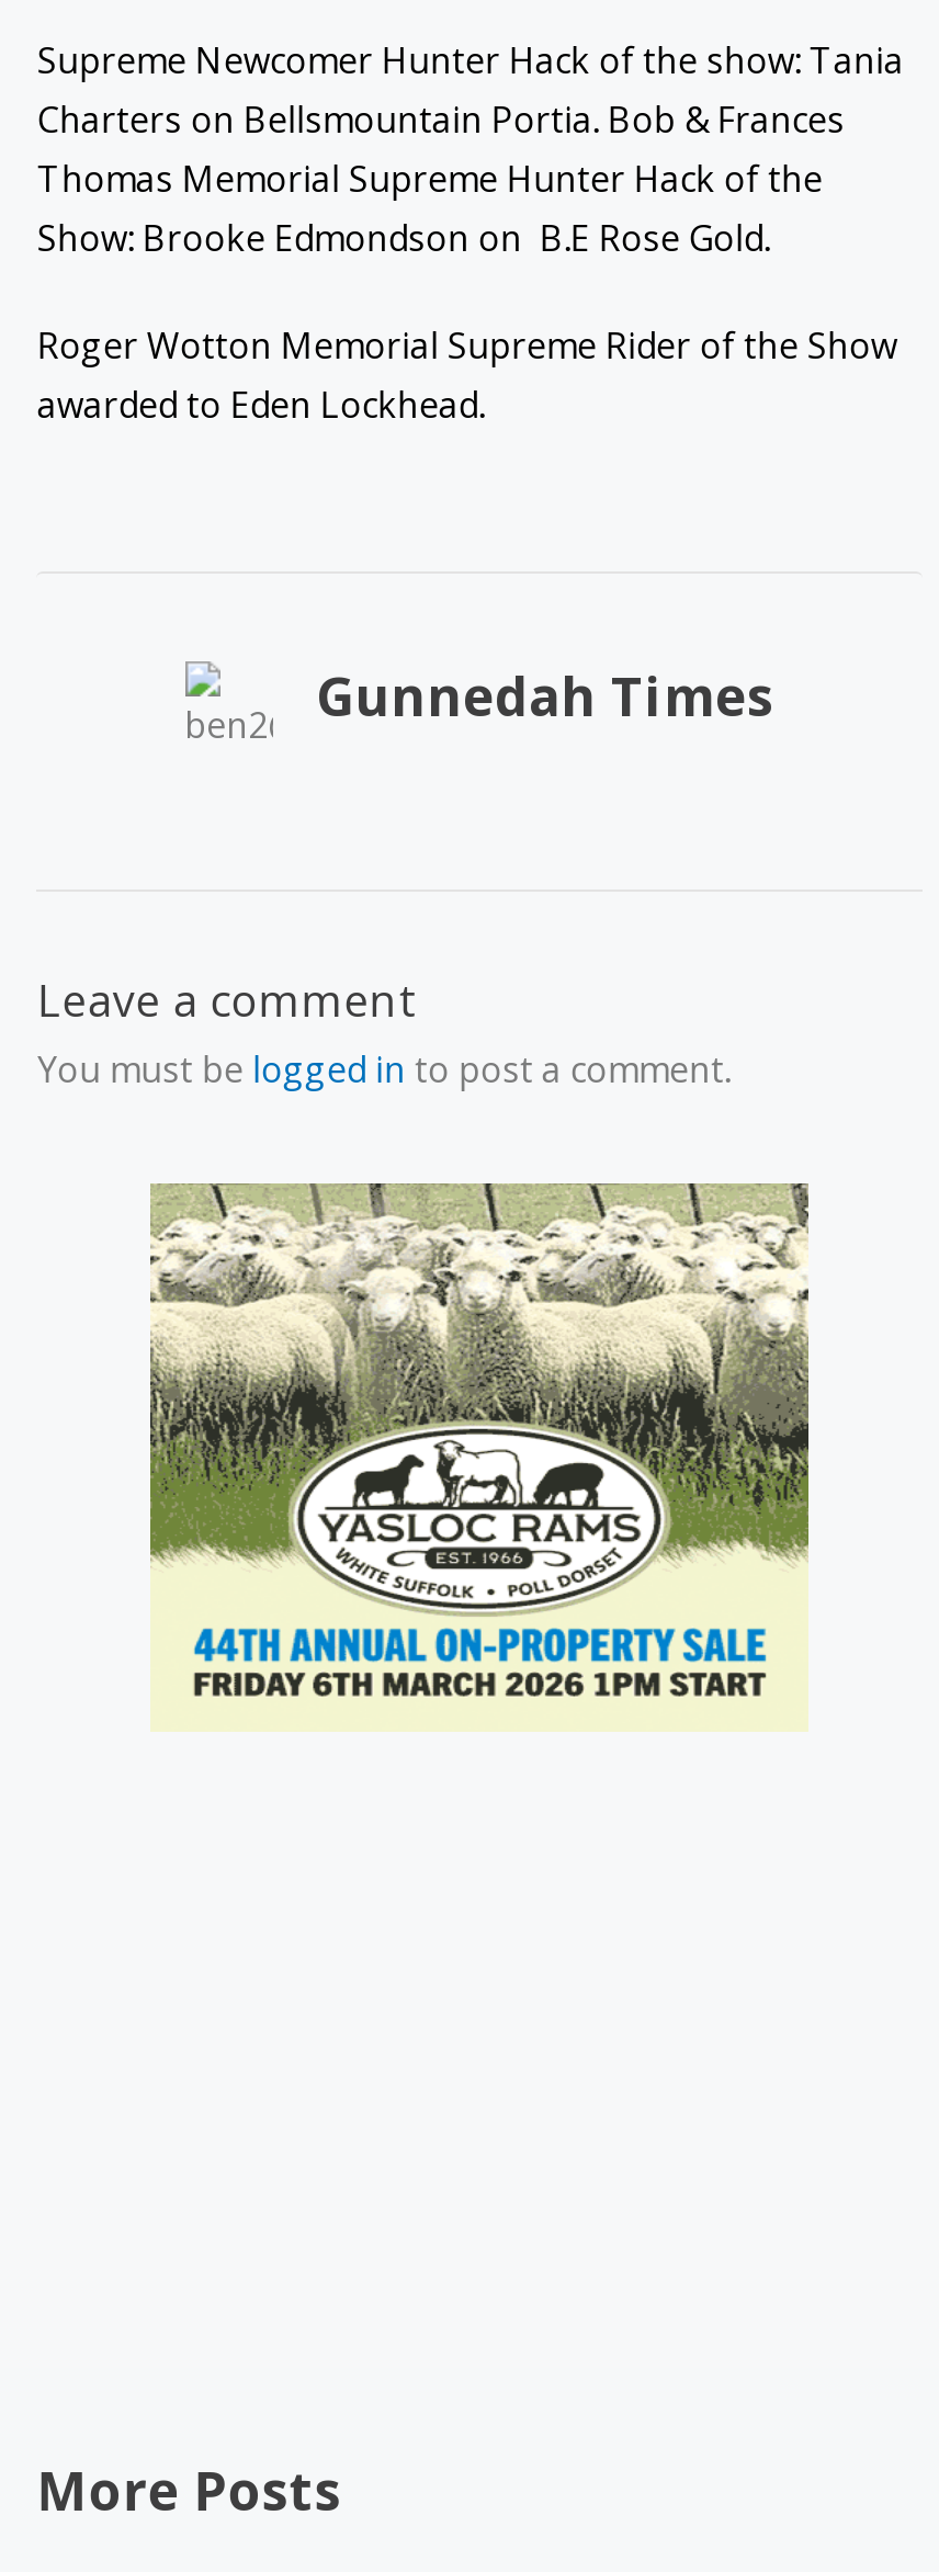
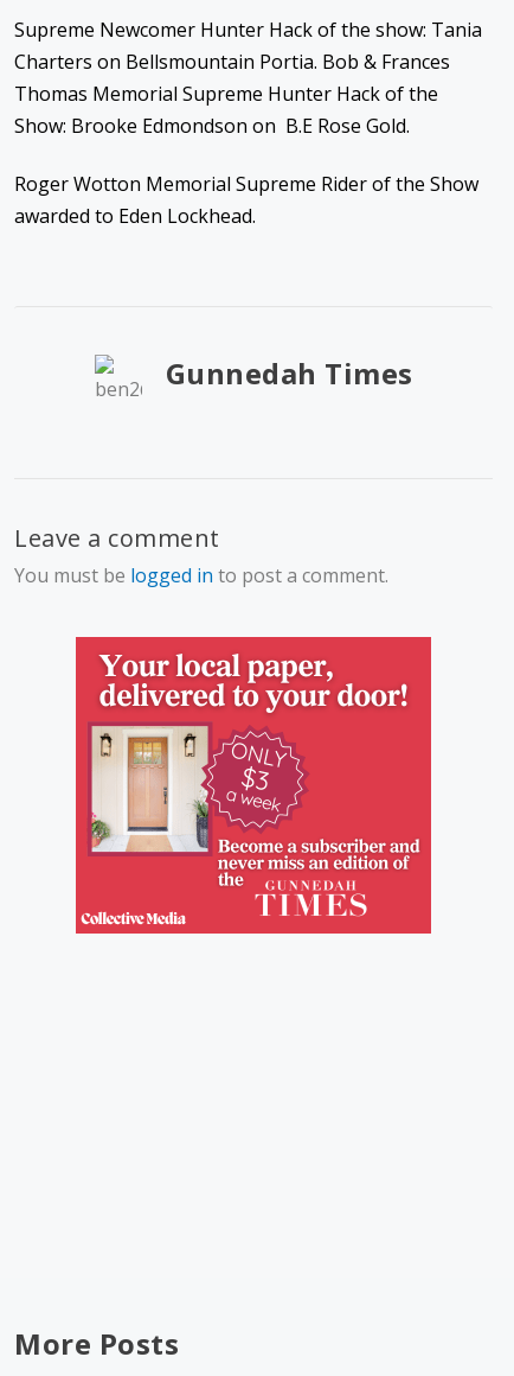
- [image]
+ [image]
